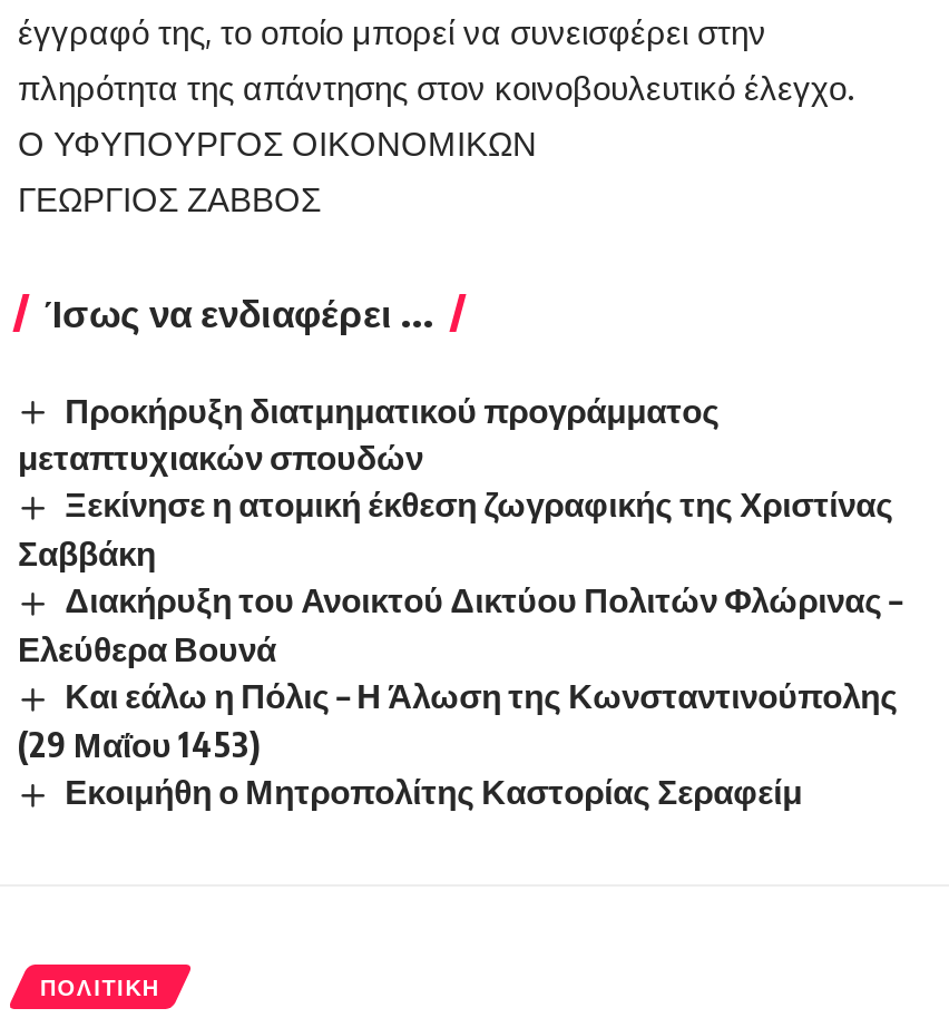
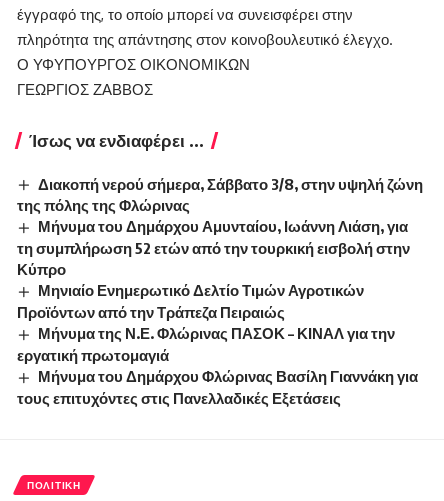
- Προκήρυξη διατμηματικού προγράμματος
- μεταπτυχιακών σπουδών
- Ξεκίνησε η ατομική έκθεση ζωγραφικής της Χριστίνας
- Σαββάκη
- Διακήρυξη του Ανοικτού Δικτύου Πολιτών Φλώρινας –
- Ελεύθερα Βουνά
- Και εάλω η Πόλις – Η Άλωση της Κωνσταντινούπολης
- (29 Μαΐου 1453)
- Εκοιμήθη ο Μητροπολίτης Καστορίας Σεραφείμ
+ Διακοπή νερού σήμερα, Σάββατο 3/8, στην υψηλή ζώνη
+ της πόλης της Φλώρινας
+ Μήνυμα του Δημάρχου Αμυνταίου, Ιωάννη Λιάση, για
+ τη συμπλήρωση 52 ετών από την τουρκική εισβολή στην
+ Κύπρο
+ Μηνιαίο Ενημερωτικό Δελτίο Τιμών Αγροτικών
+ Προϊόντων από την Τράπεζα Πειραιώς
+ Μήνυμα της Ν.Ε. Φλώρινας ΠΑΣΟΚ – ΚΙΝΑΛ για την
+ εργατική πρωτομαγιά
+ Μήνυμα του Δημάρχου Φλώρινας Βασίλη Γιαννάκη για
+ τους επιτυχόντες στις Πανελλαδικές Εξετάσεις
